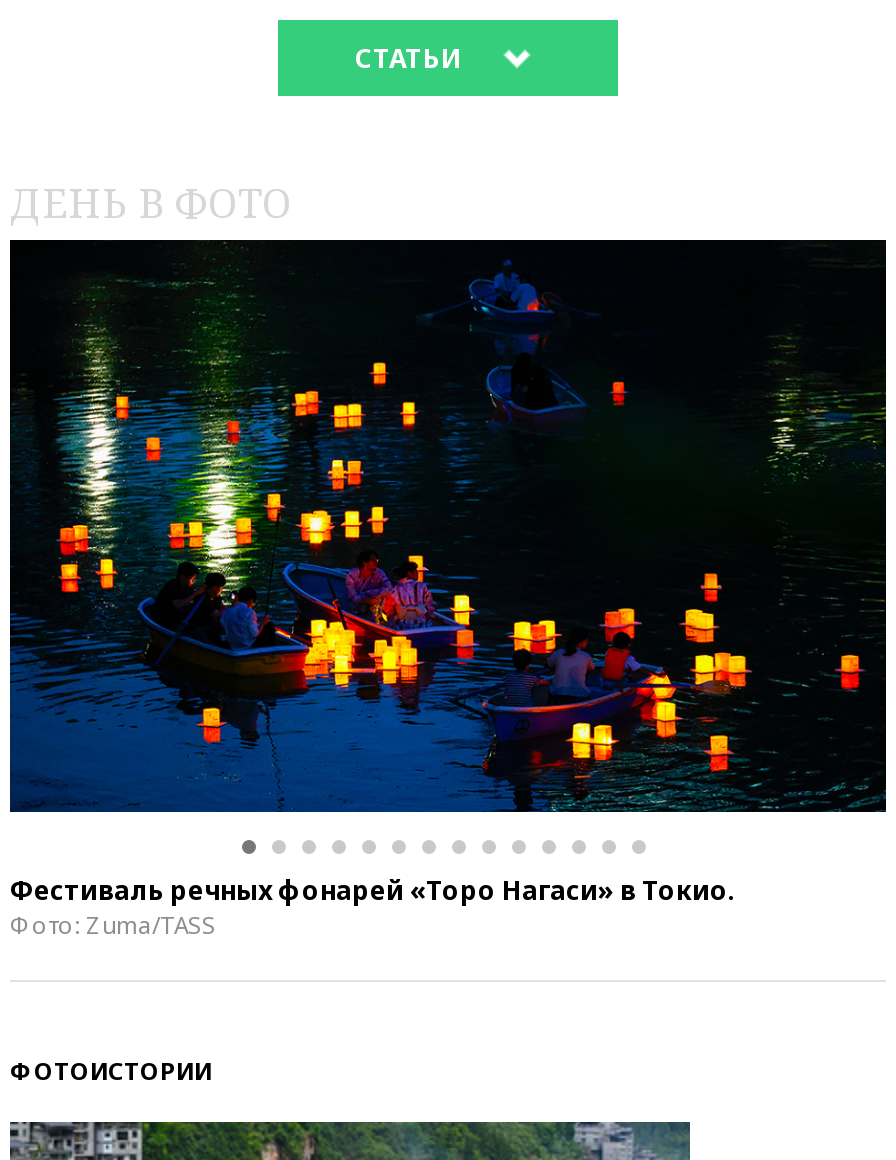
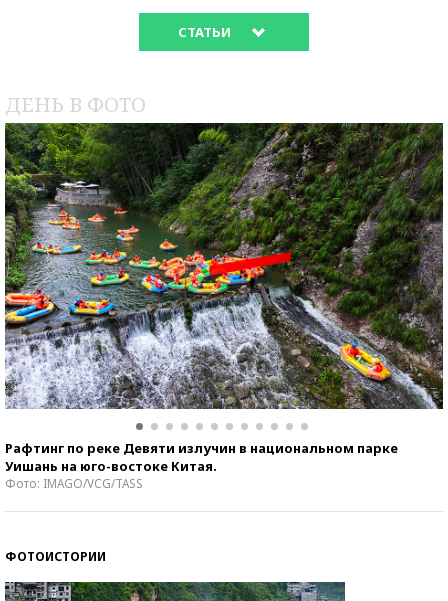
- [image]
- Фестиваль речных фонарей «Торо Нагаси» в Токио.
- Фото: Zuma/TASS
+ [image]
+ Рафтинг по реке Девяти излучин в национальном парке
+ Уишань на юго-востоке Китая.
+ Фото: IMAGO/VCG/TASS
